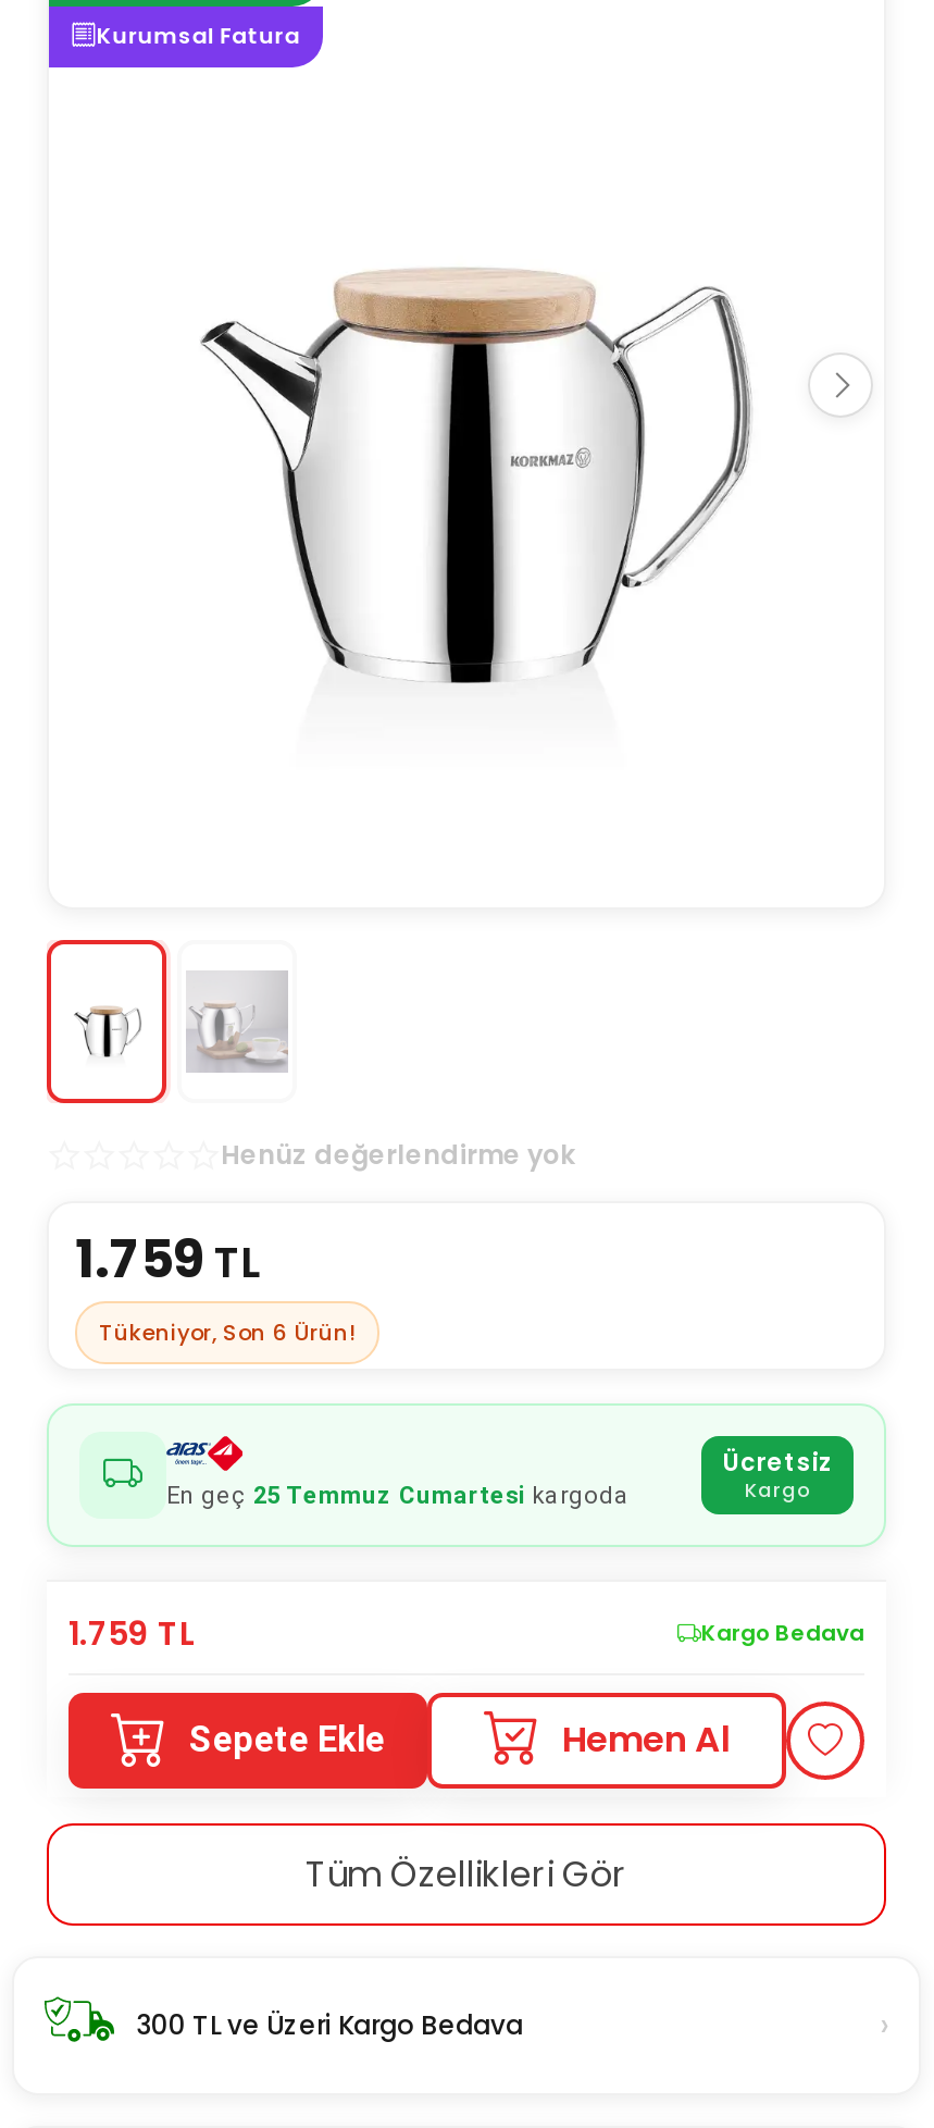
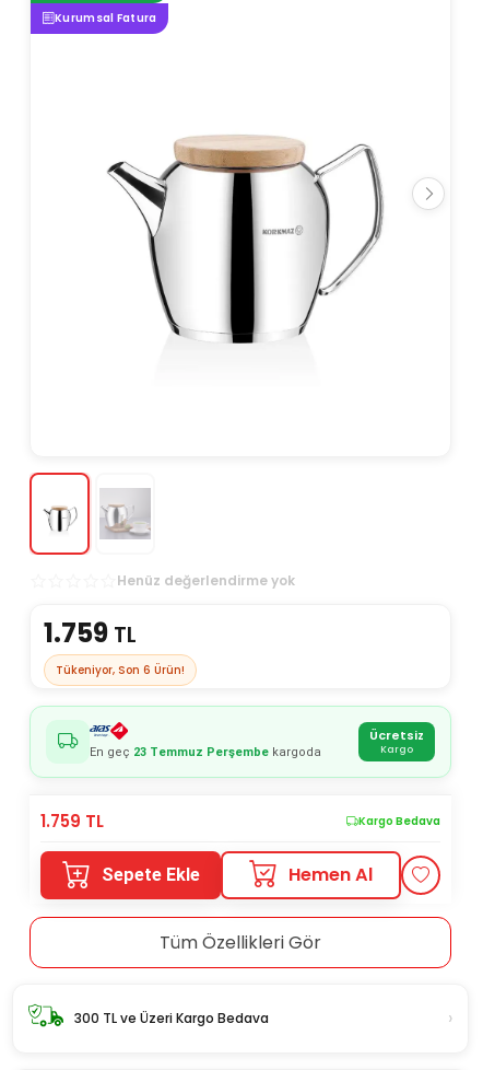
- En geç 25 Temmuz Cumartesi kargoda
+ En geç 23 Temmuz Perşembe kargoda
